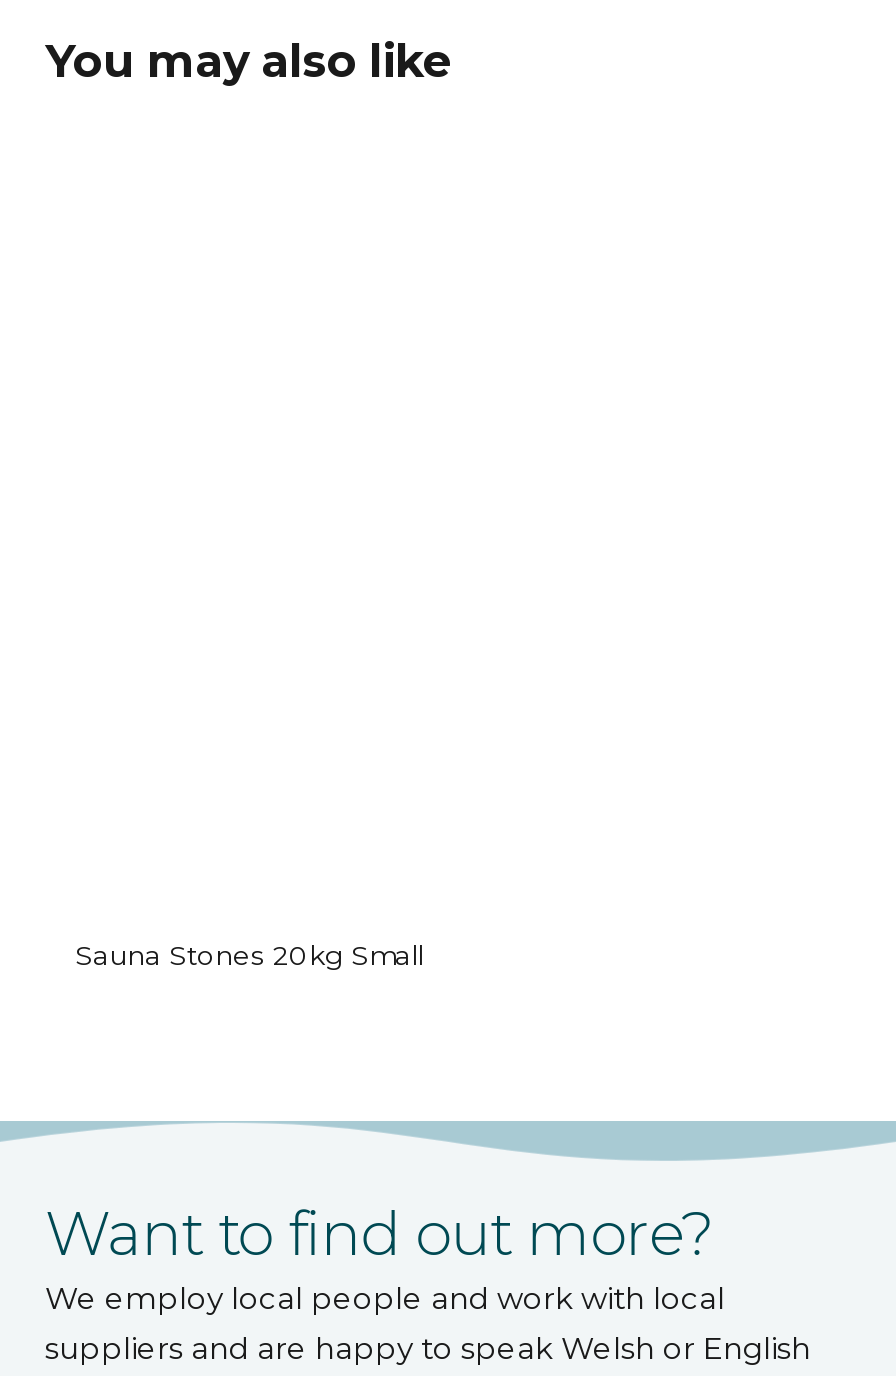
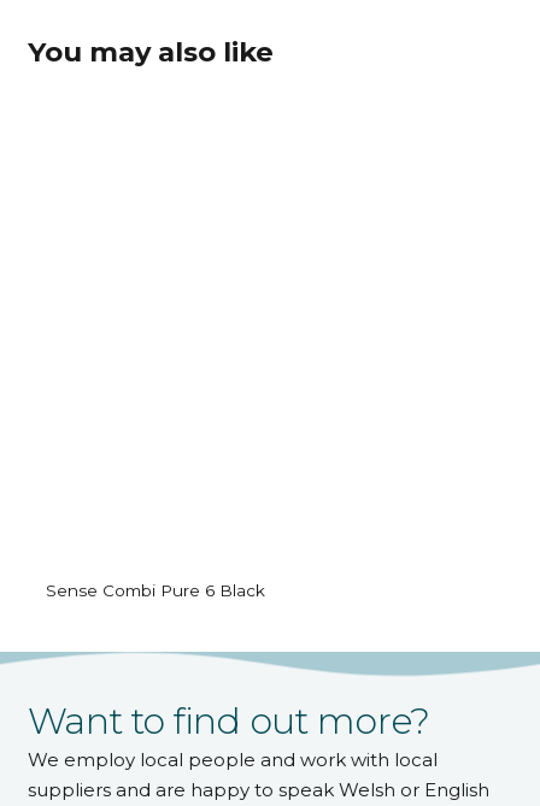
- Sauna Stones 20kg Small
+ Sense Combi Pure 6 Black
